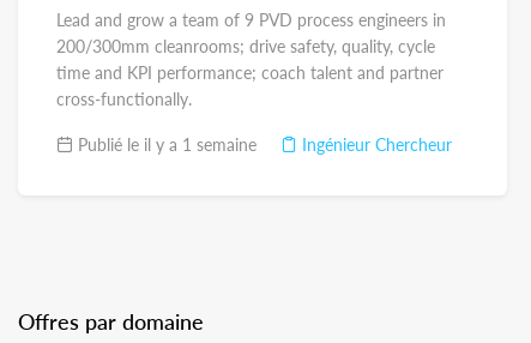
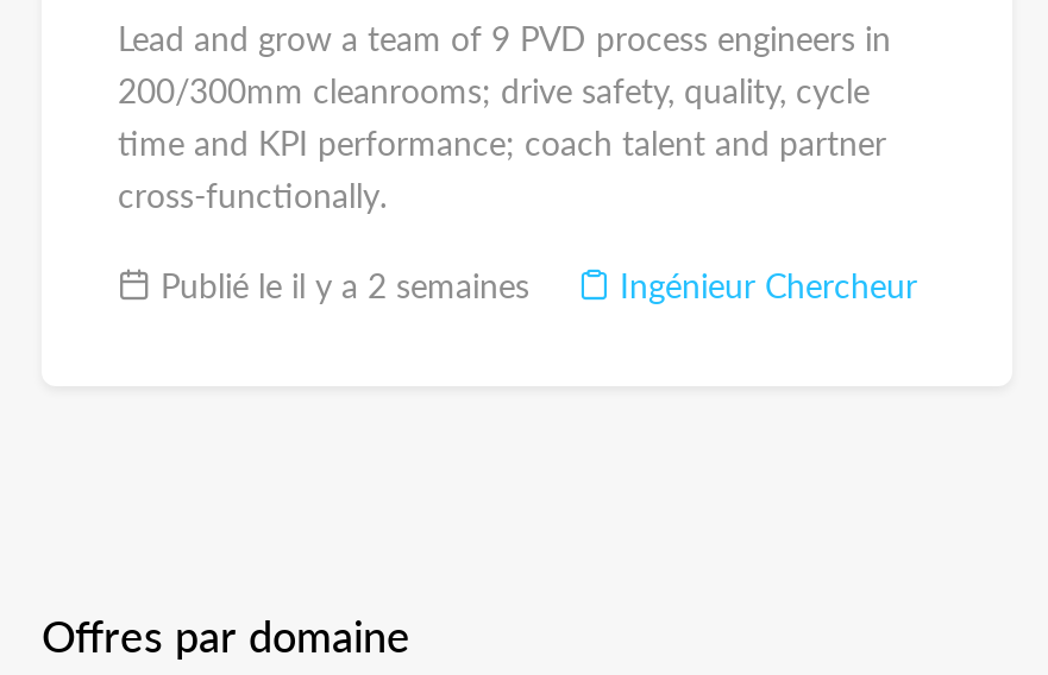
- Publié le il y a 1 semaine
+ Publié le il y a 2 semaines
